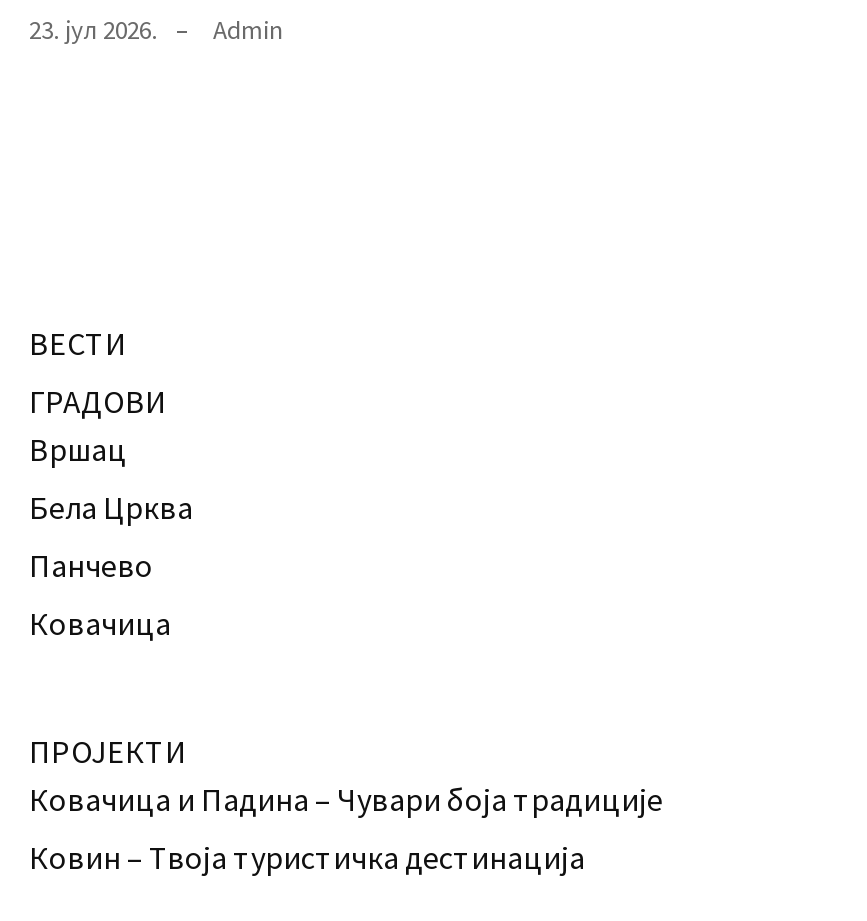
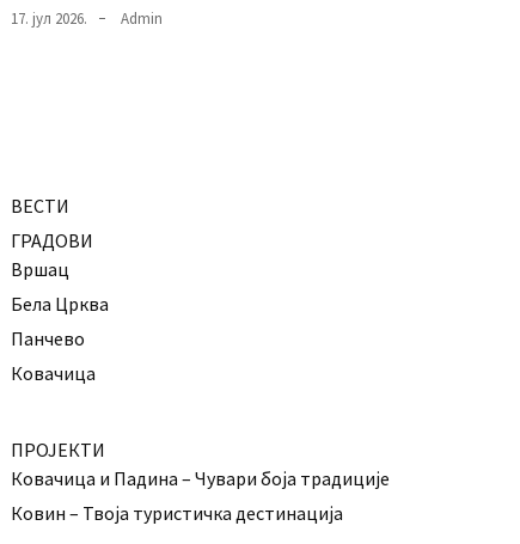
- 23. јул 2026. Admin
+ 17. јул 2026. Admin
